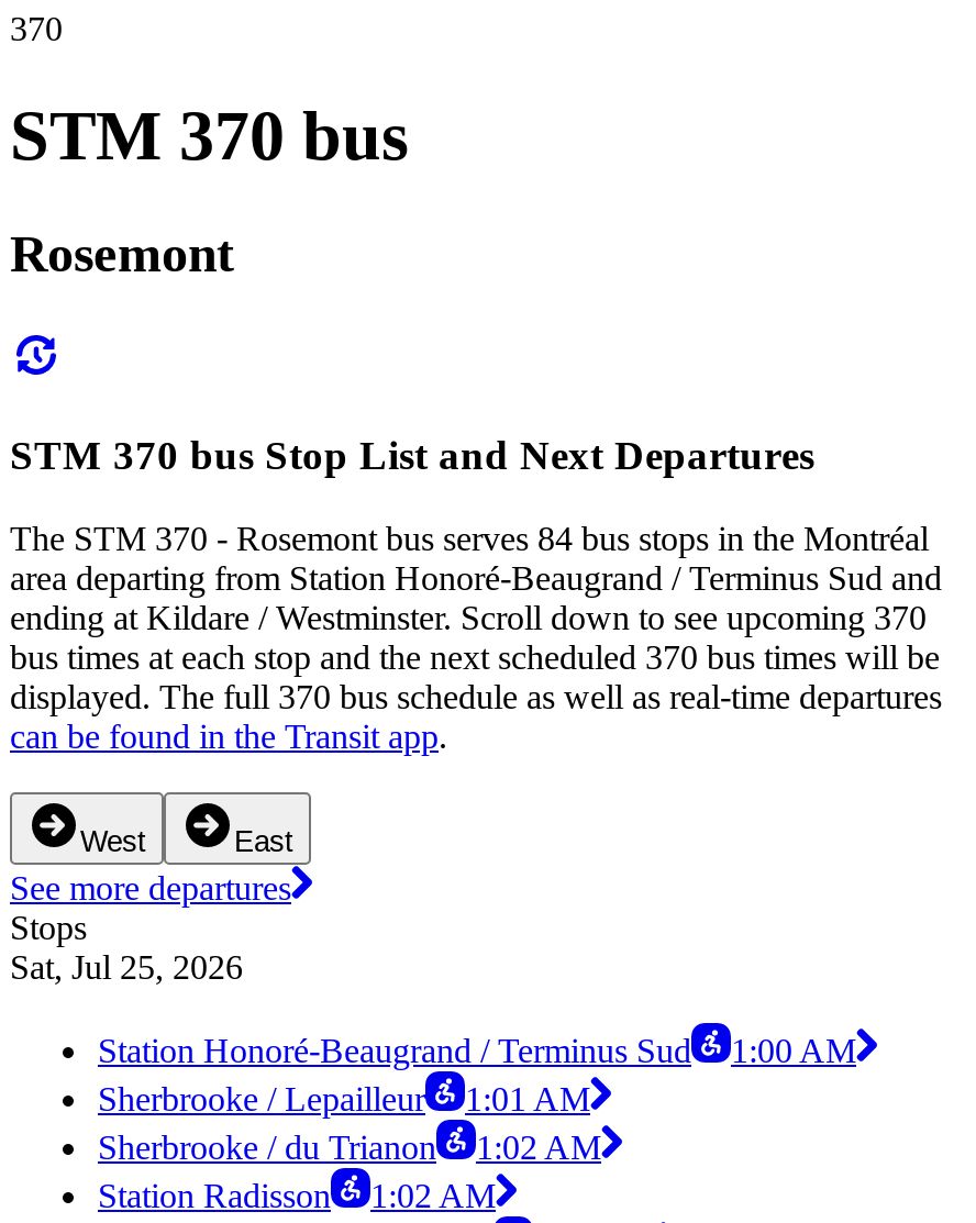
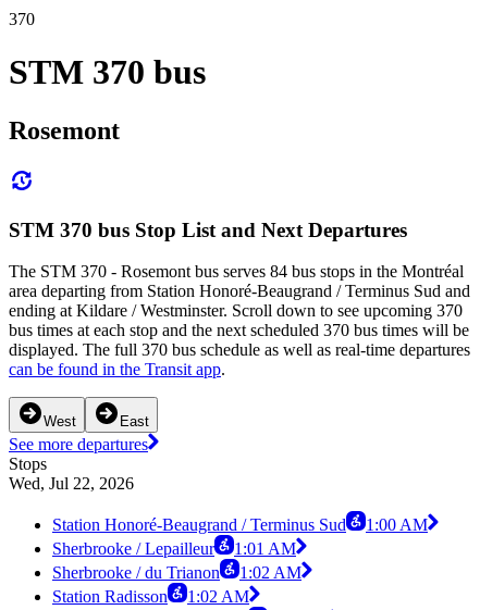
- Sat, Jul 25, 2026
+ Wed, Jul 22, 2026
